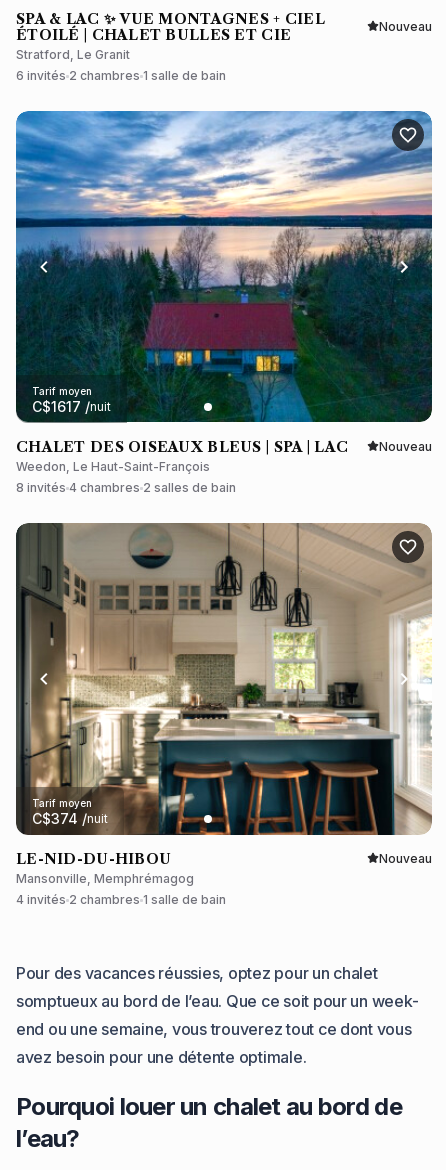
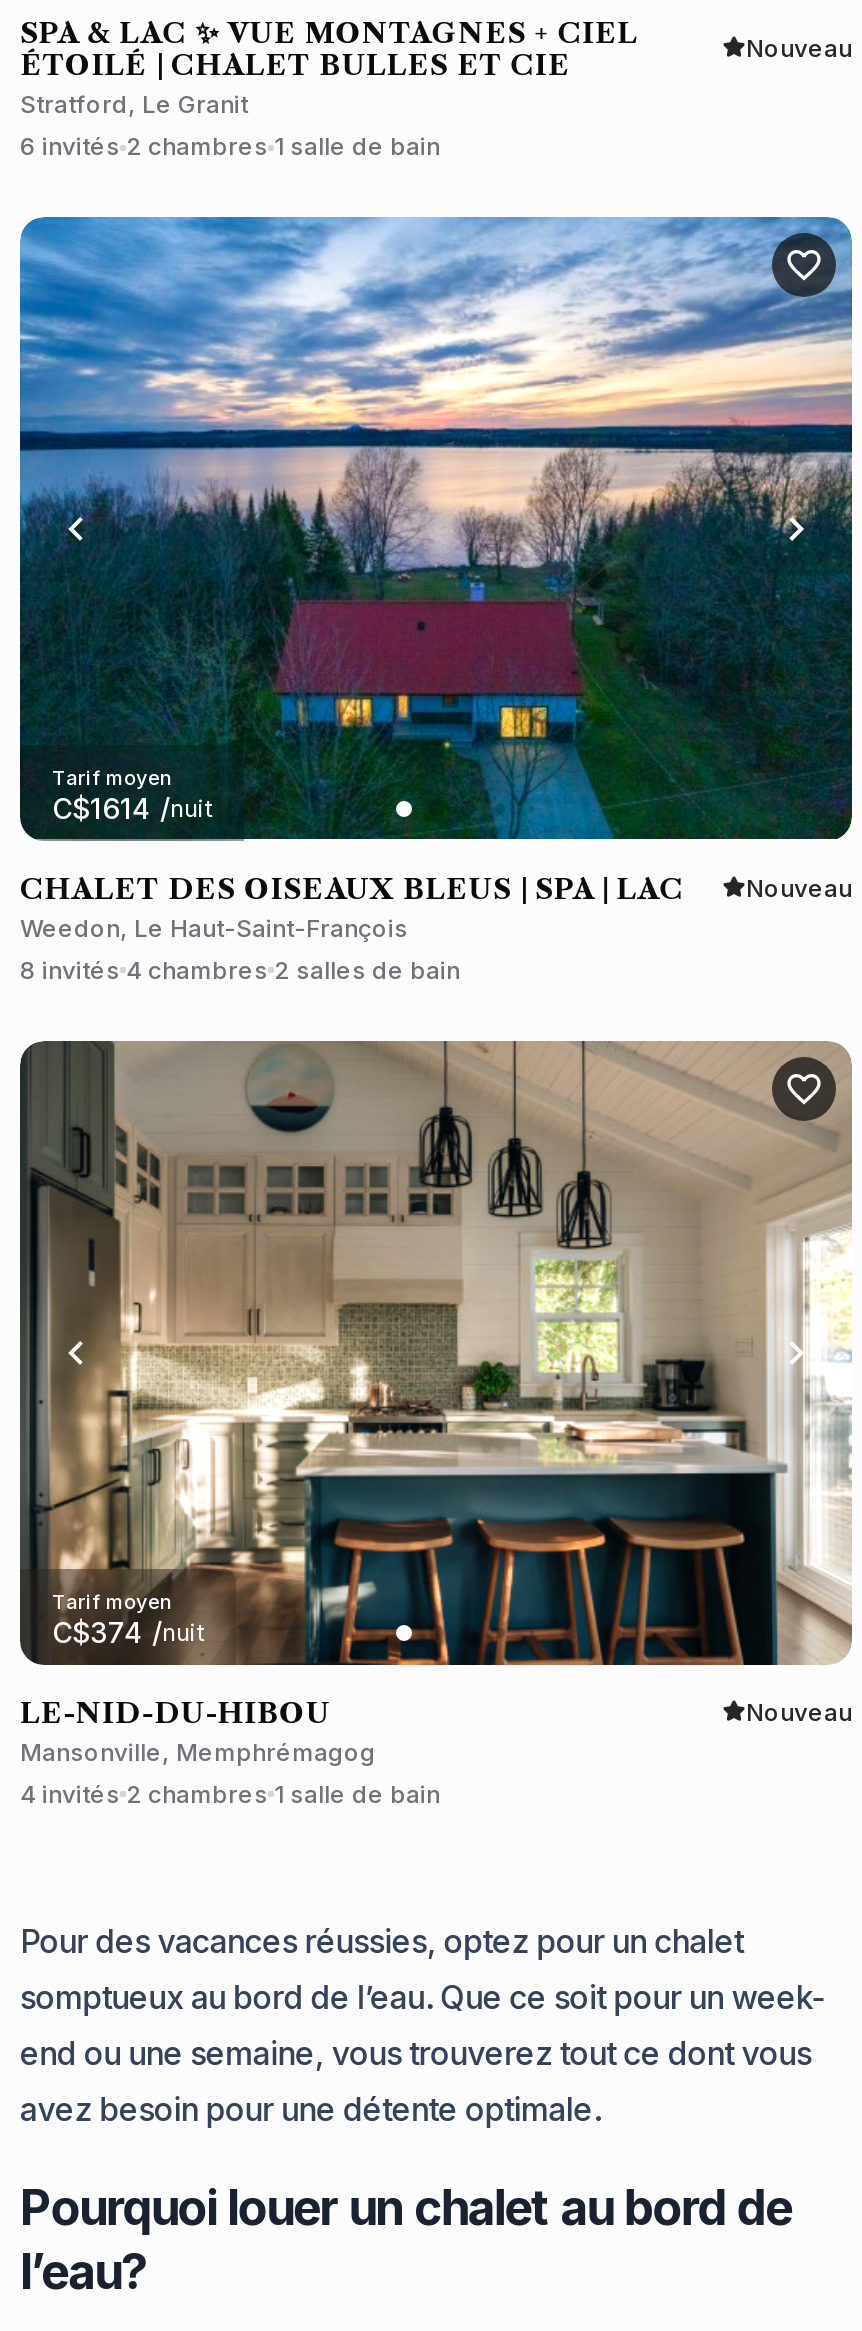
- C$1617 / nuit
+ C$1614 / nuit
